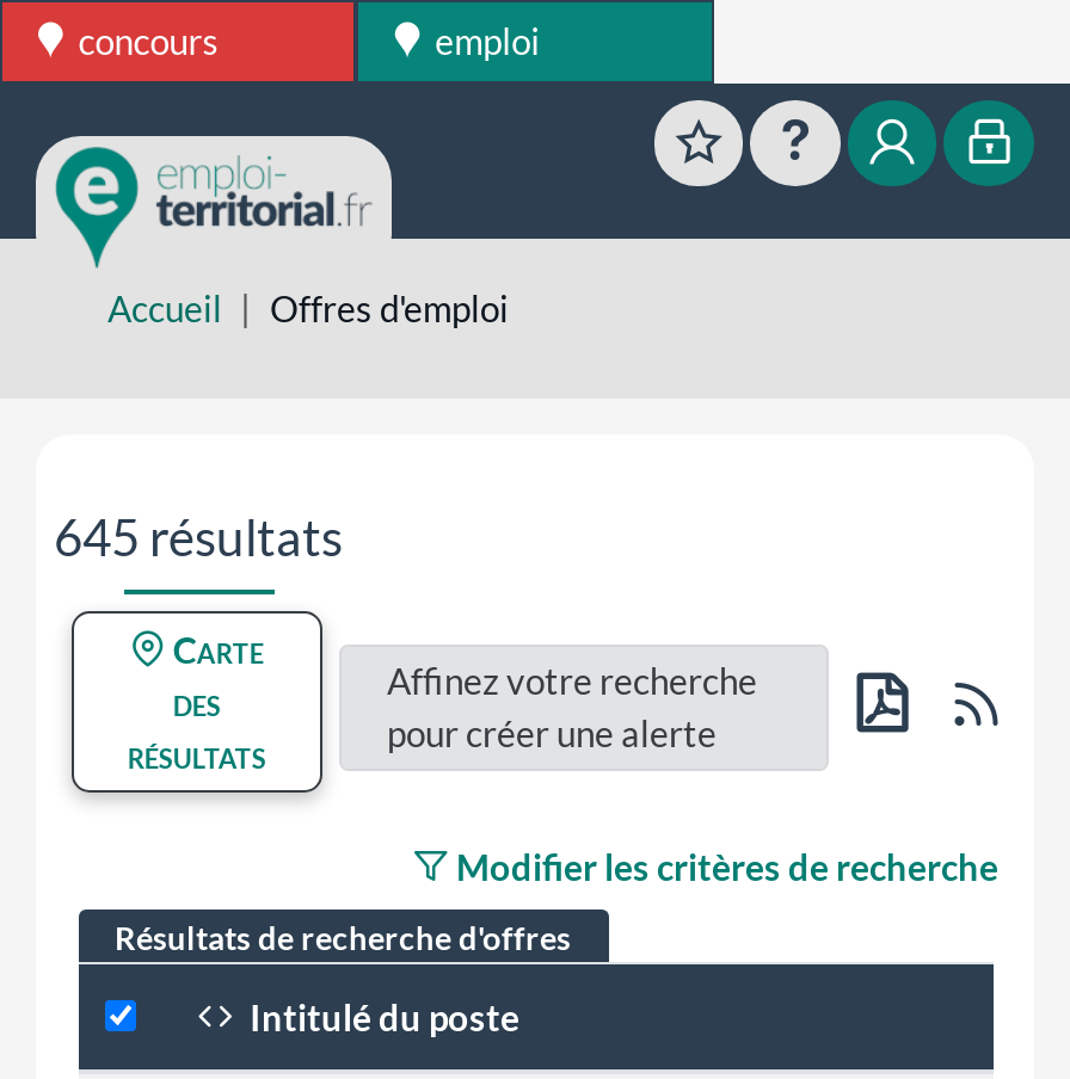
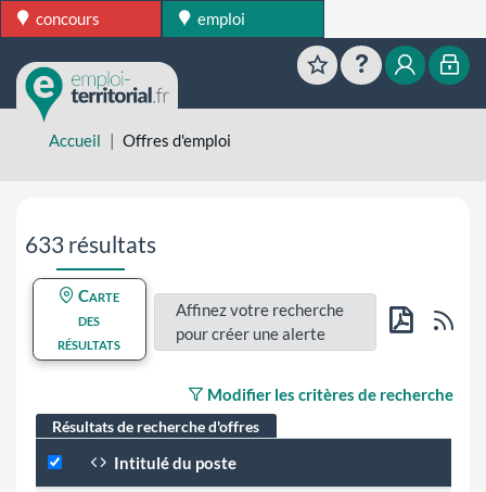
- 645 résultats
+ 633 résultats
